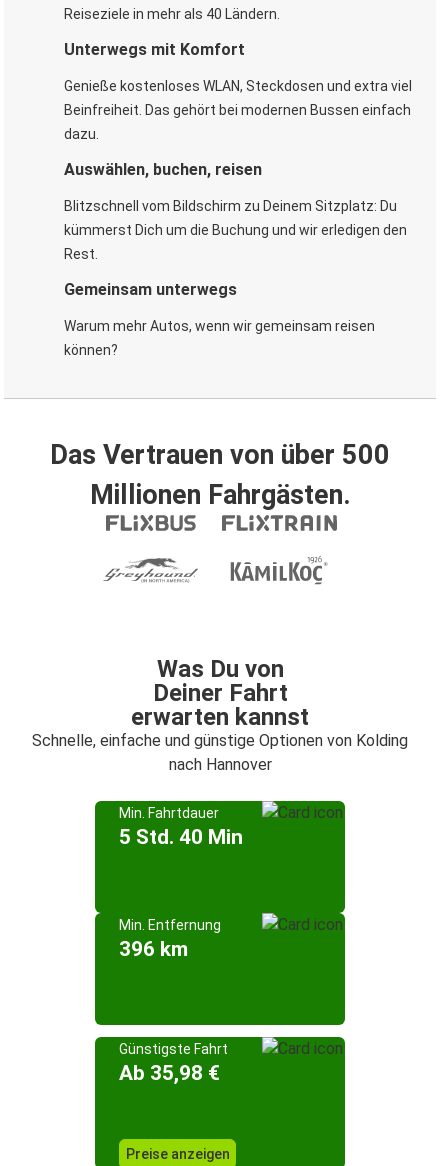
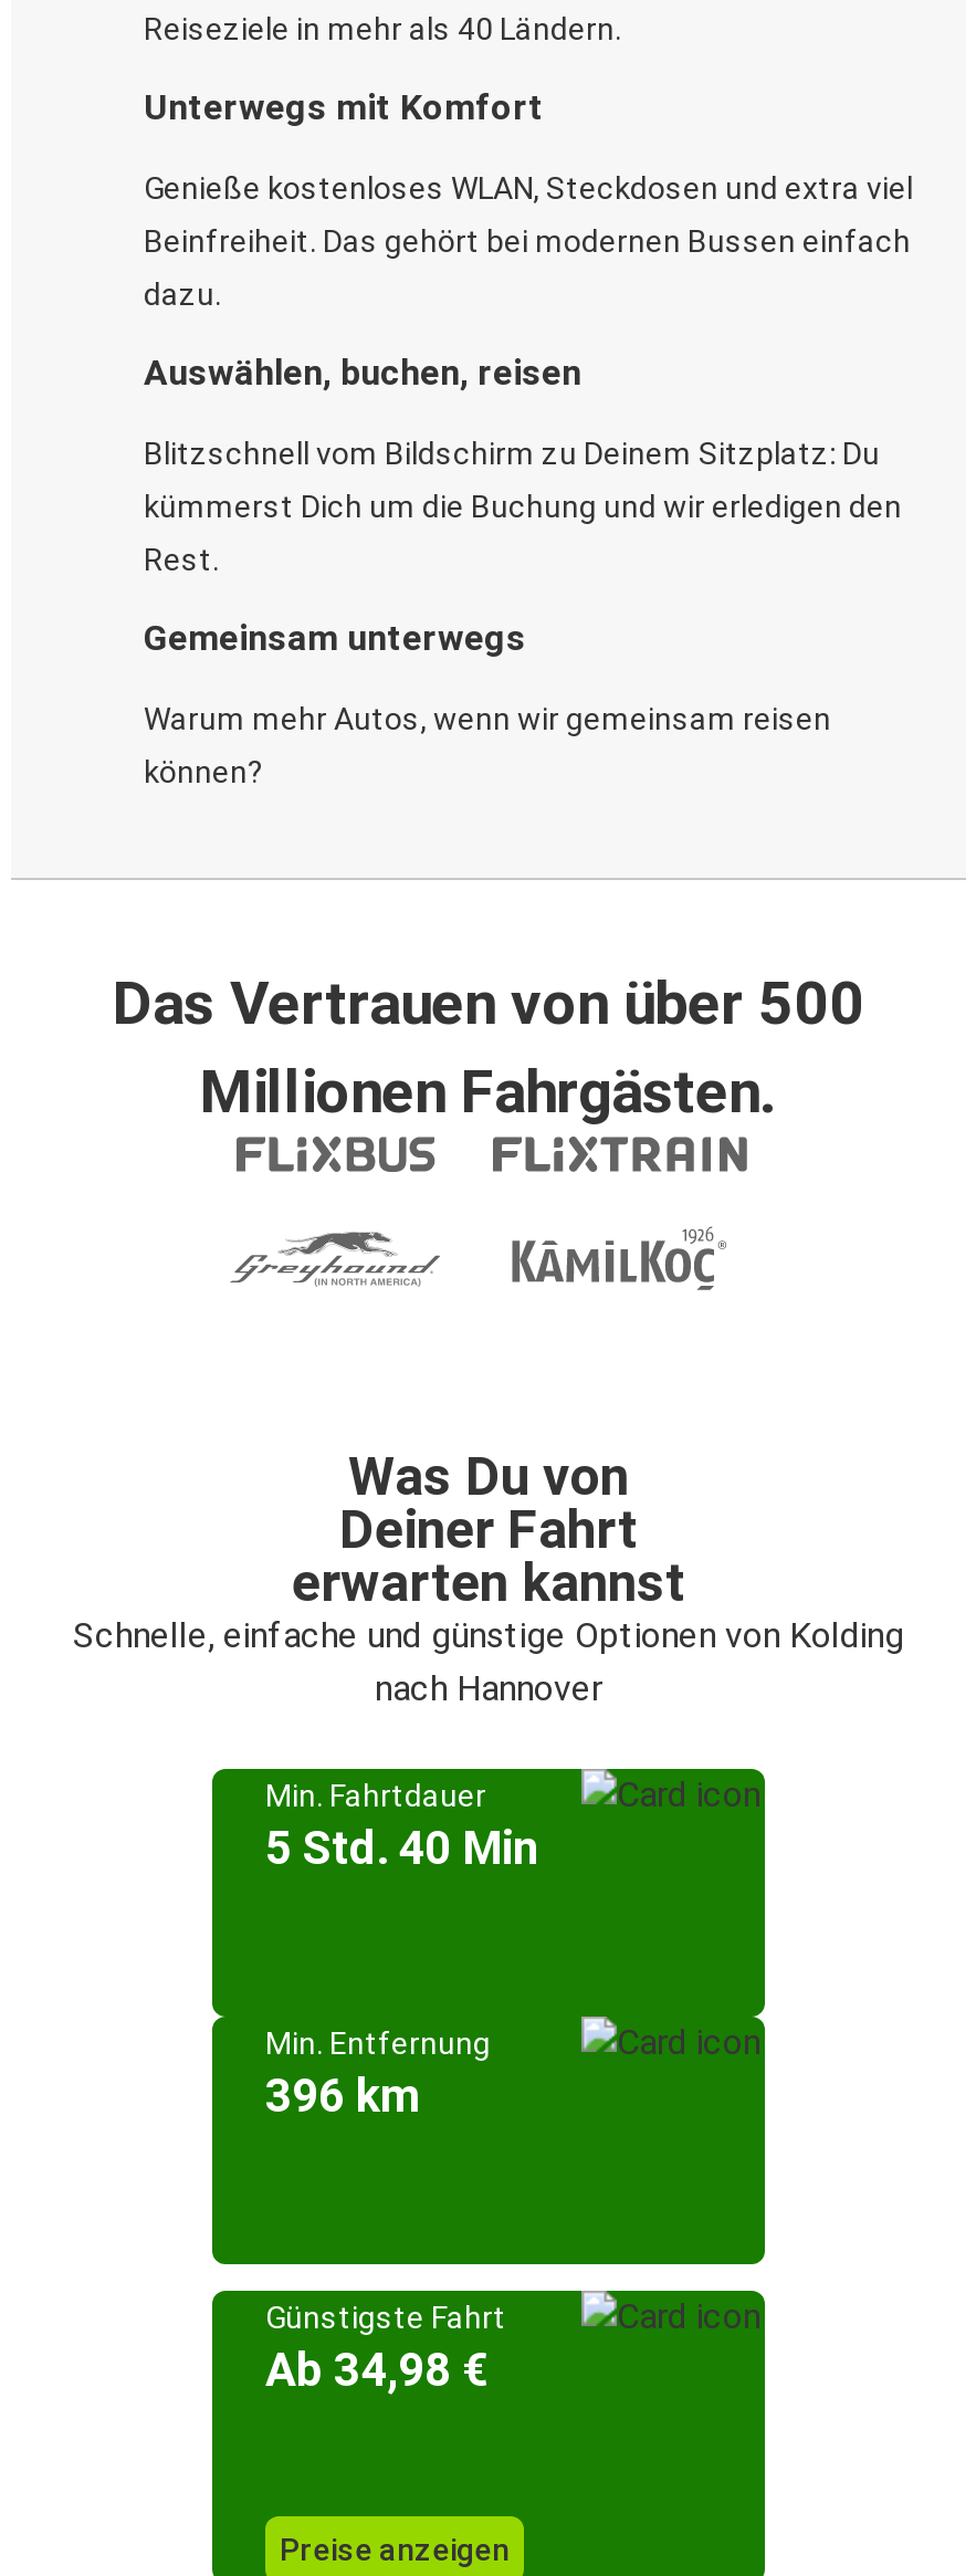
- Ab 35,98 €
+ Ab 34,98 €
